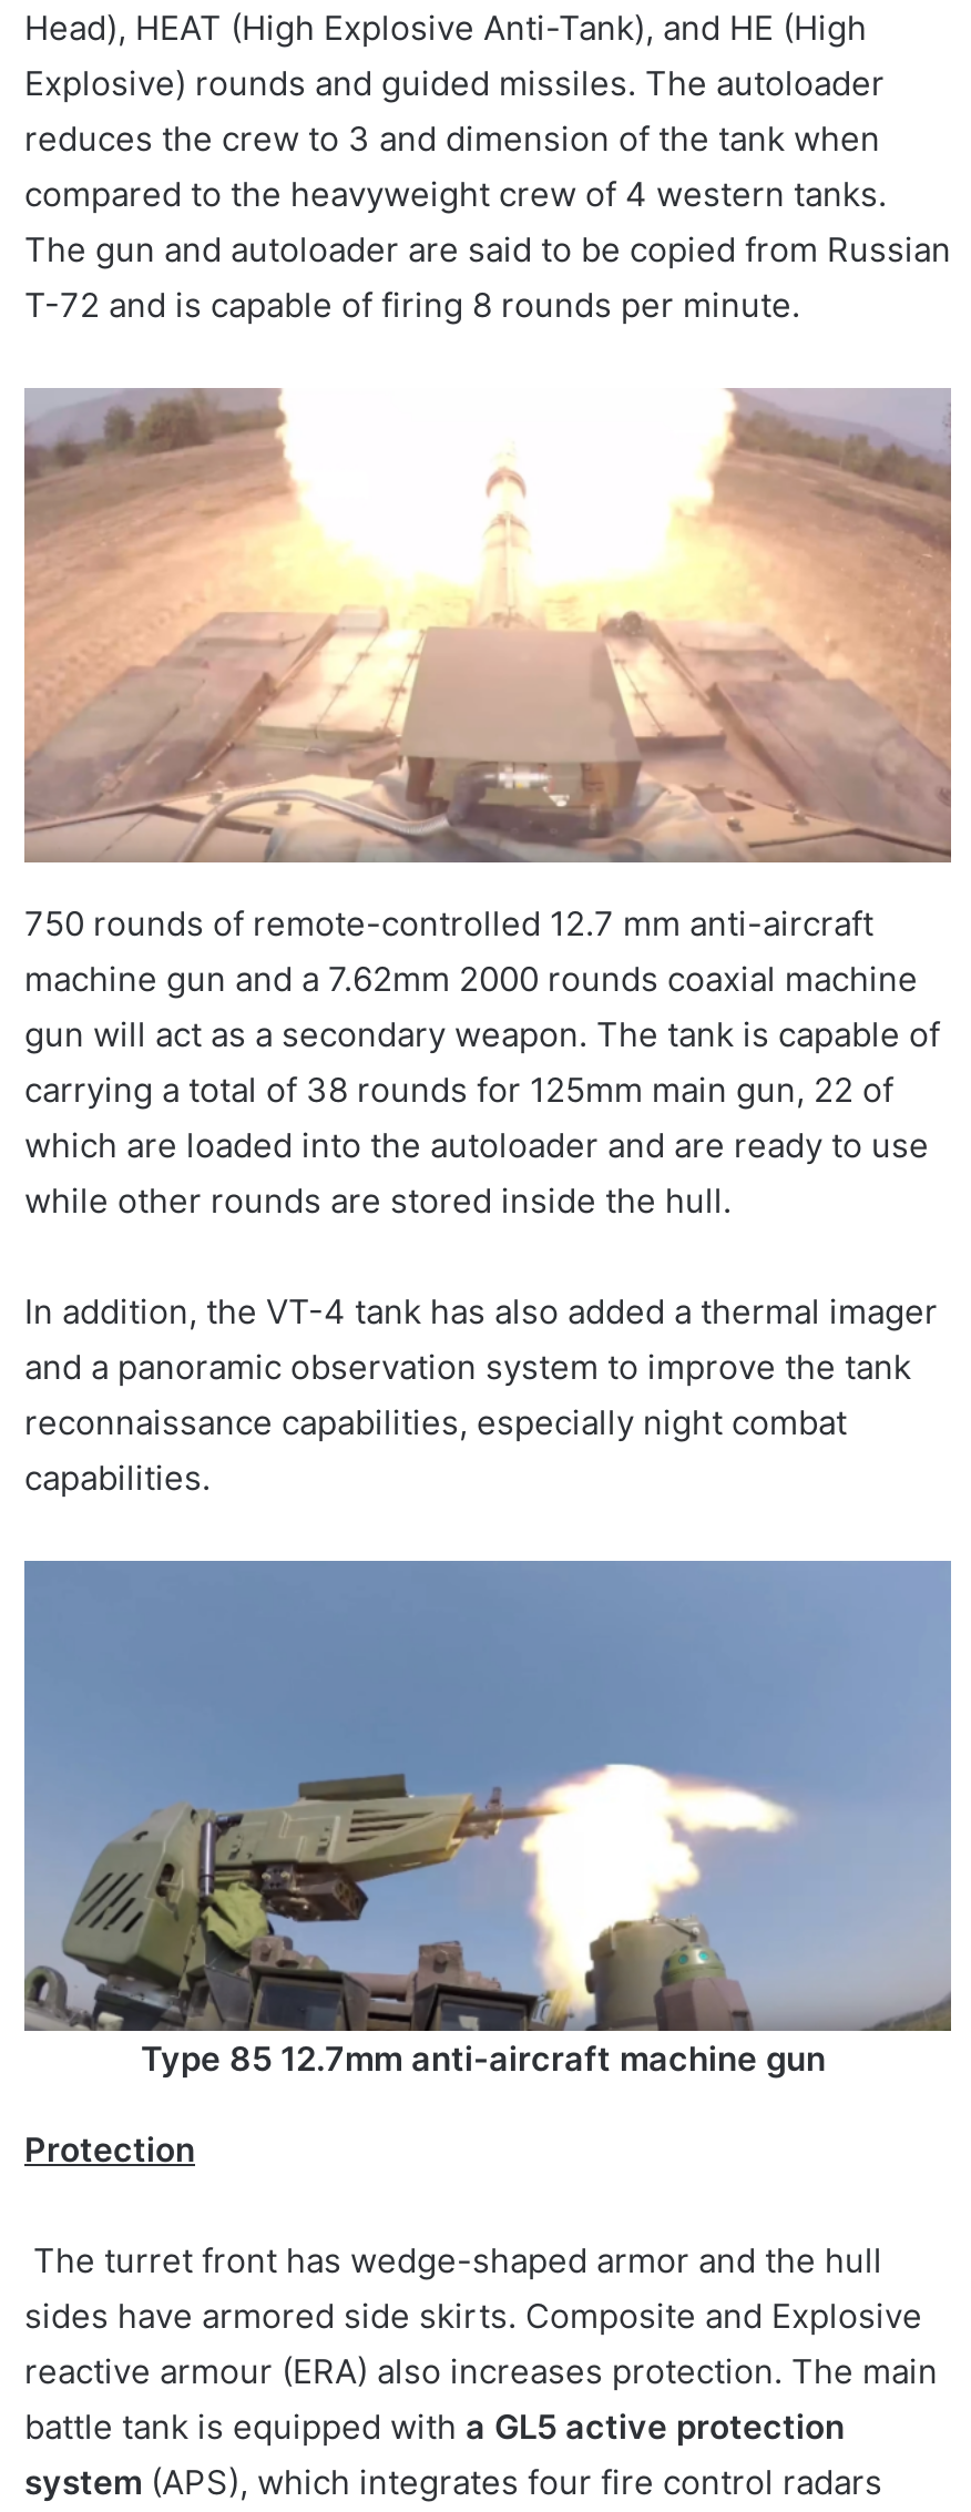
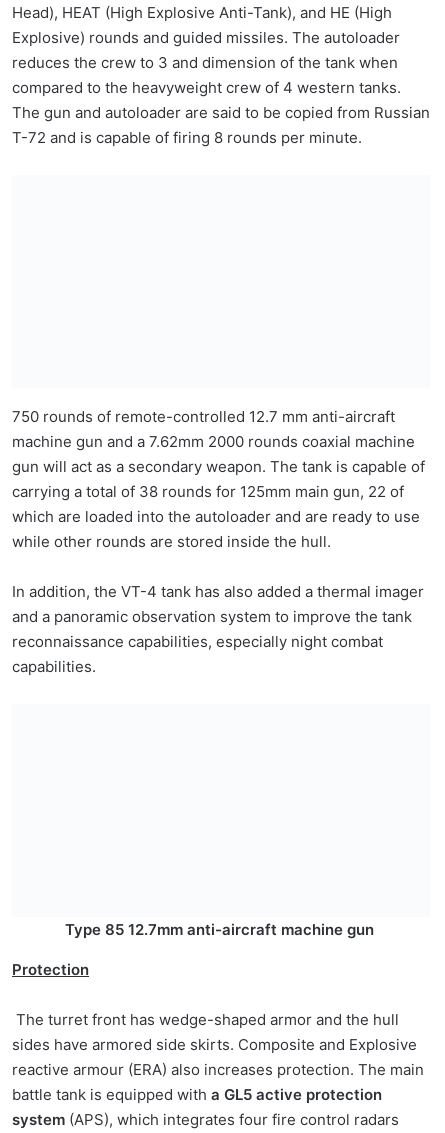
- [image]

- [image]
